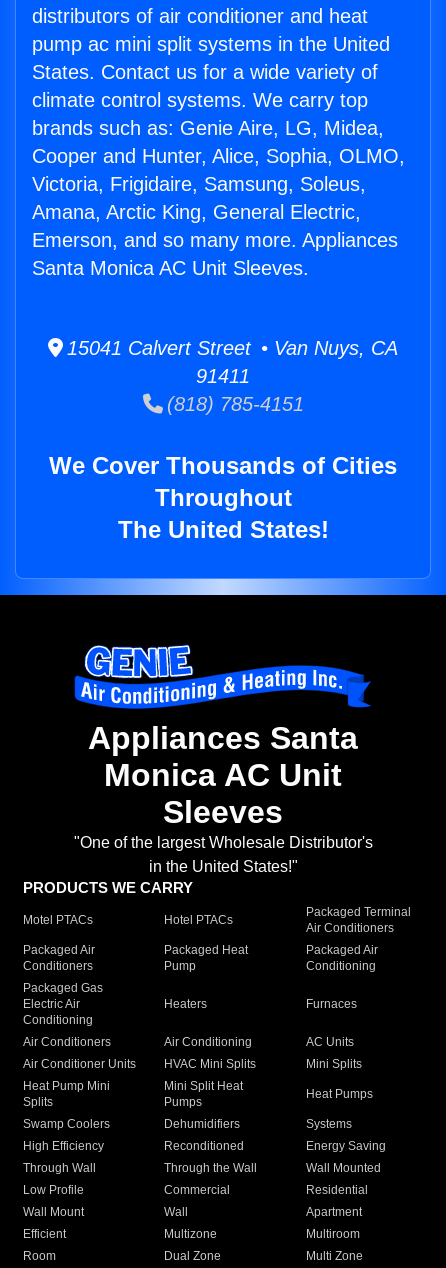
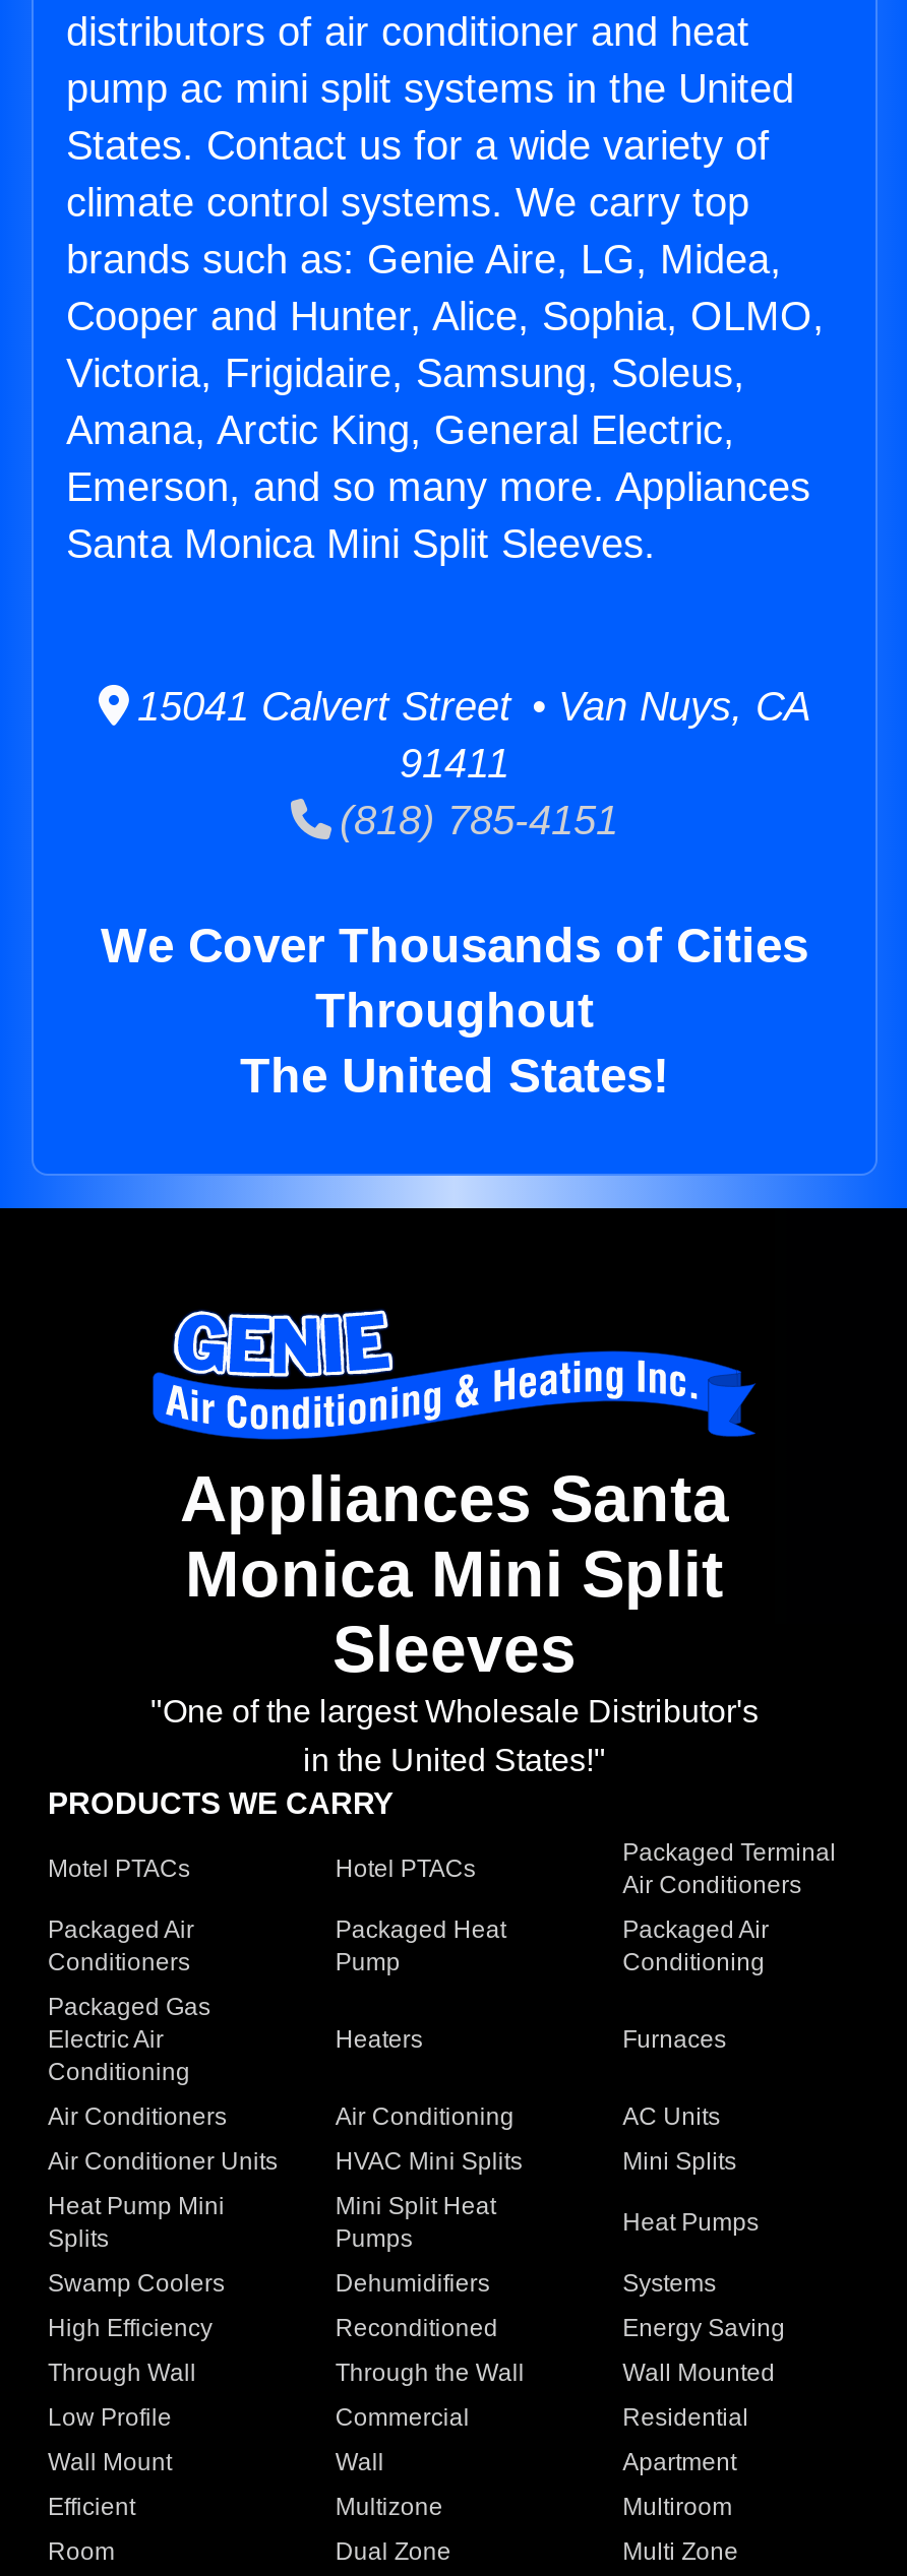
- Santa Monica AC Unit Sleeves.
+ Santa Monica Mini Split Sleeves.

- Monica AC Unit
+ Monica Mini Split
